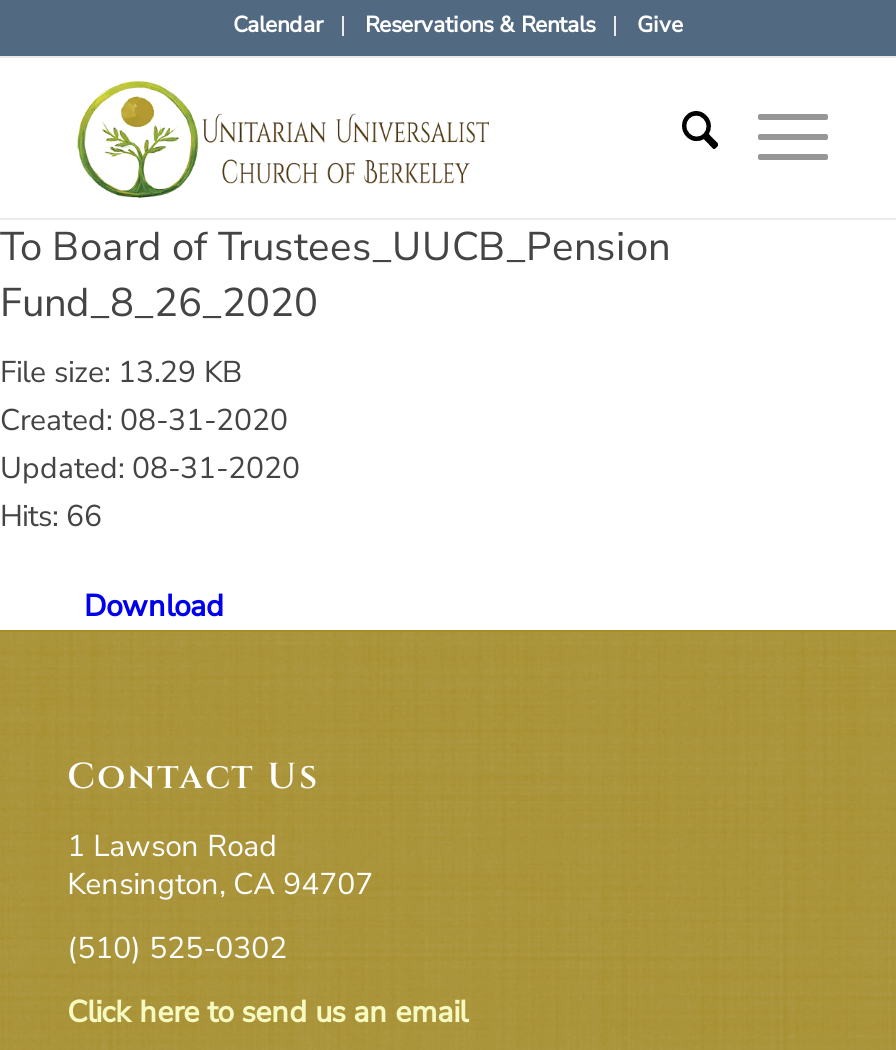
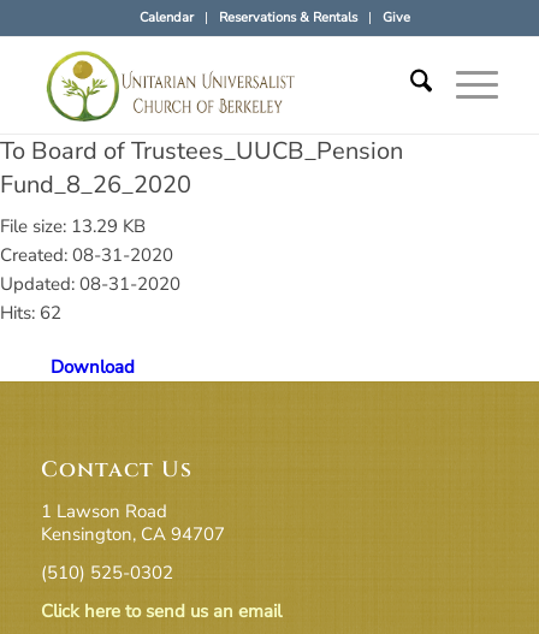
- Hits: 66
+ Hits: 62
